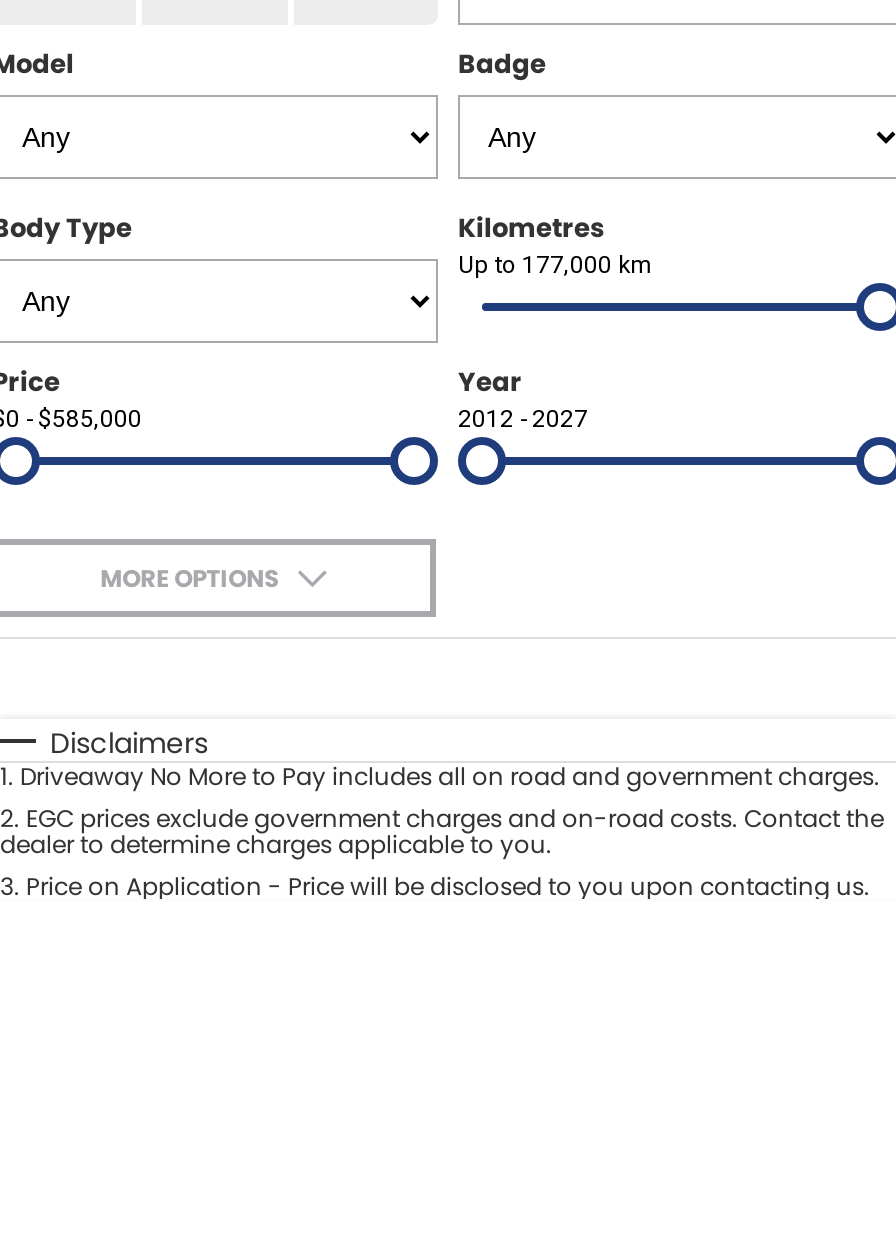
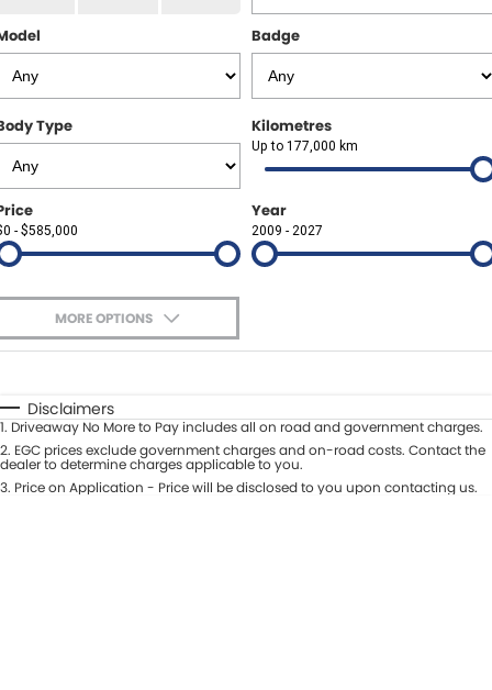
- 2012 - 2027
+ 2009 - 2027
